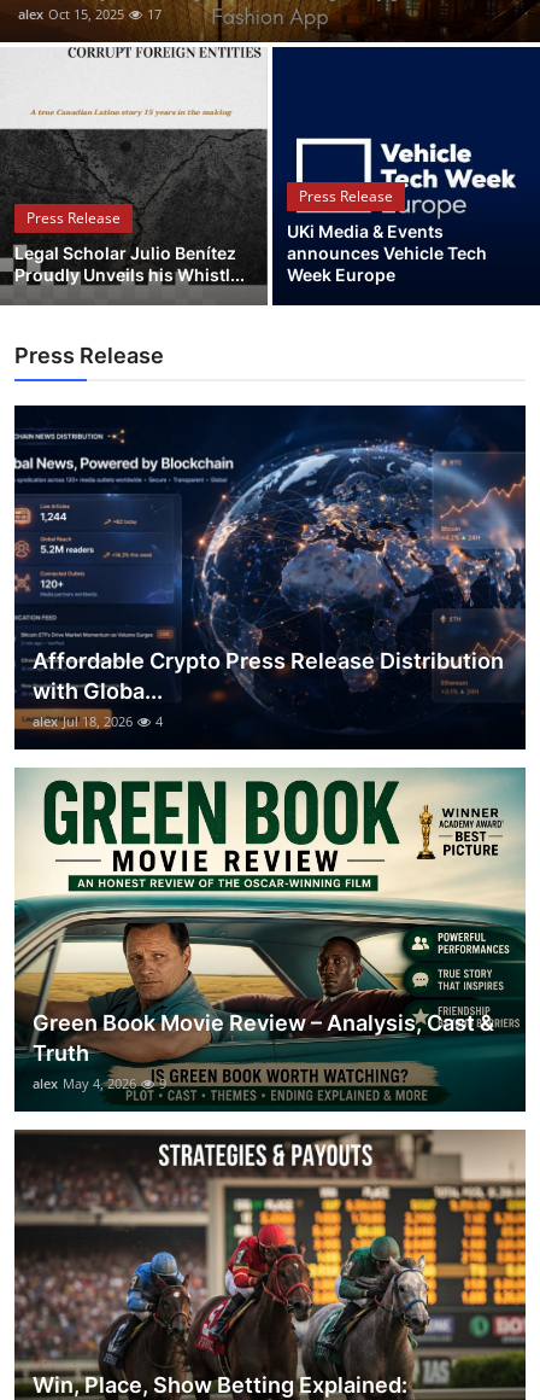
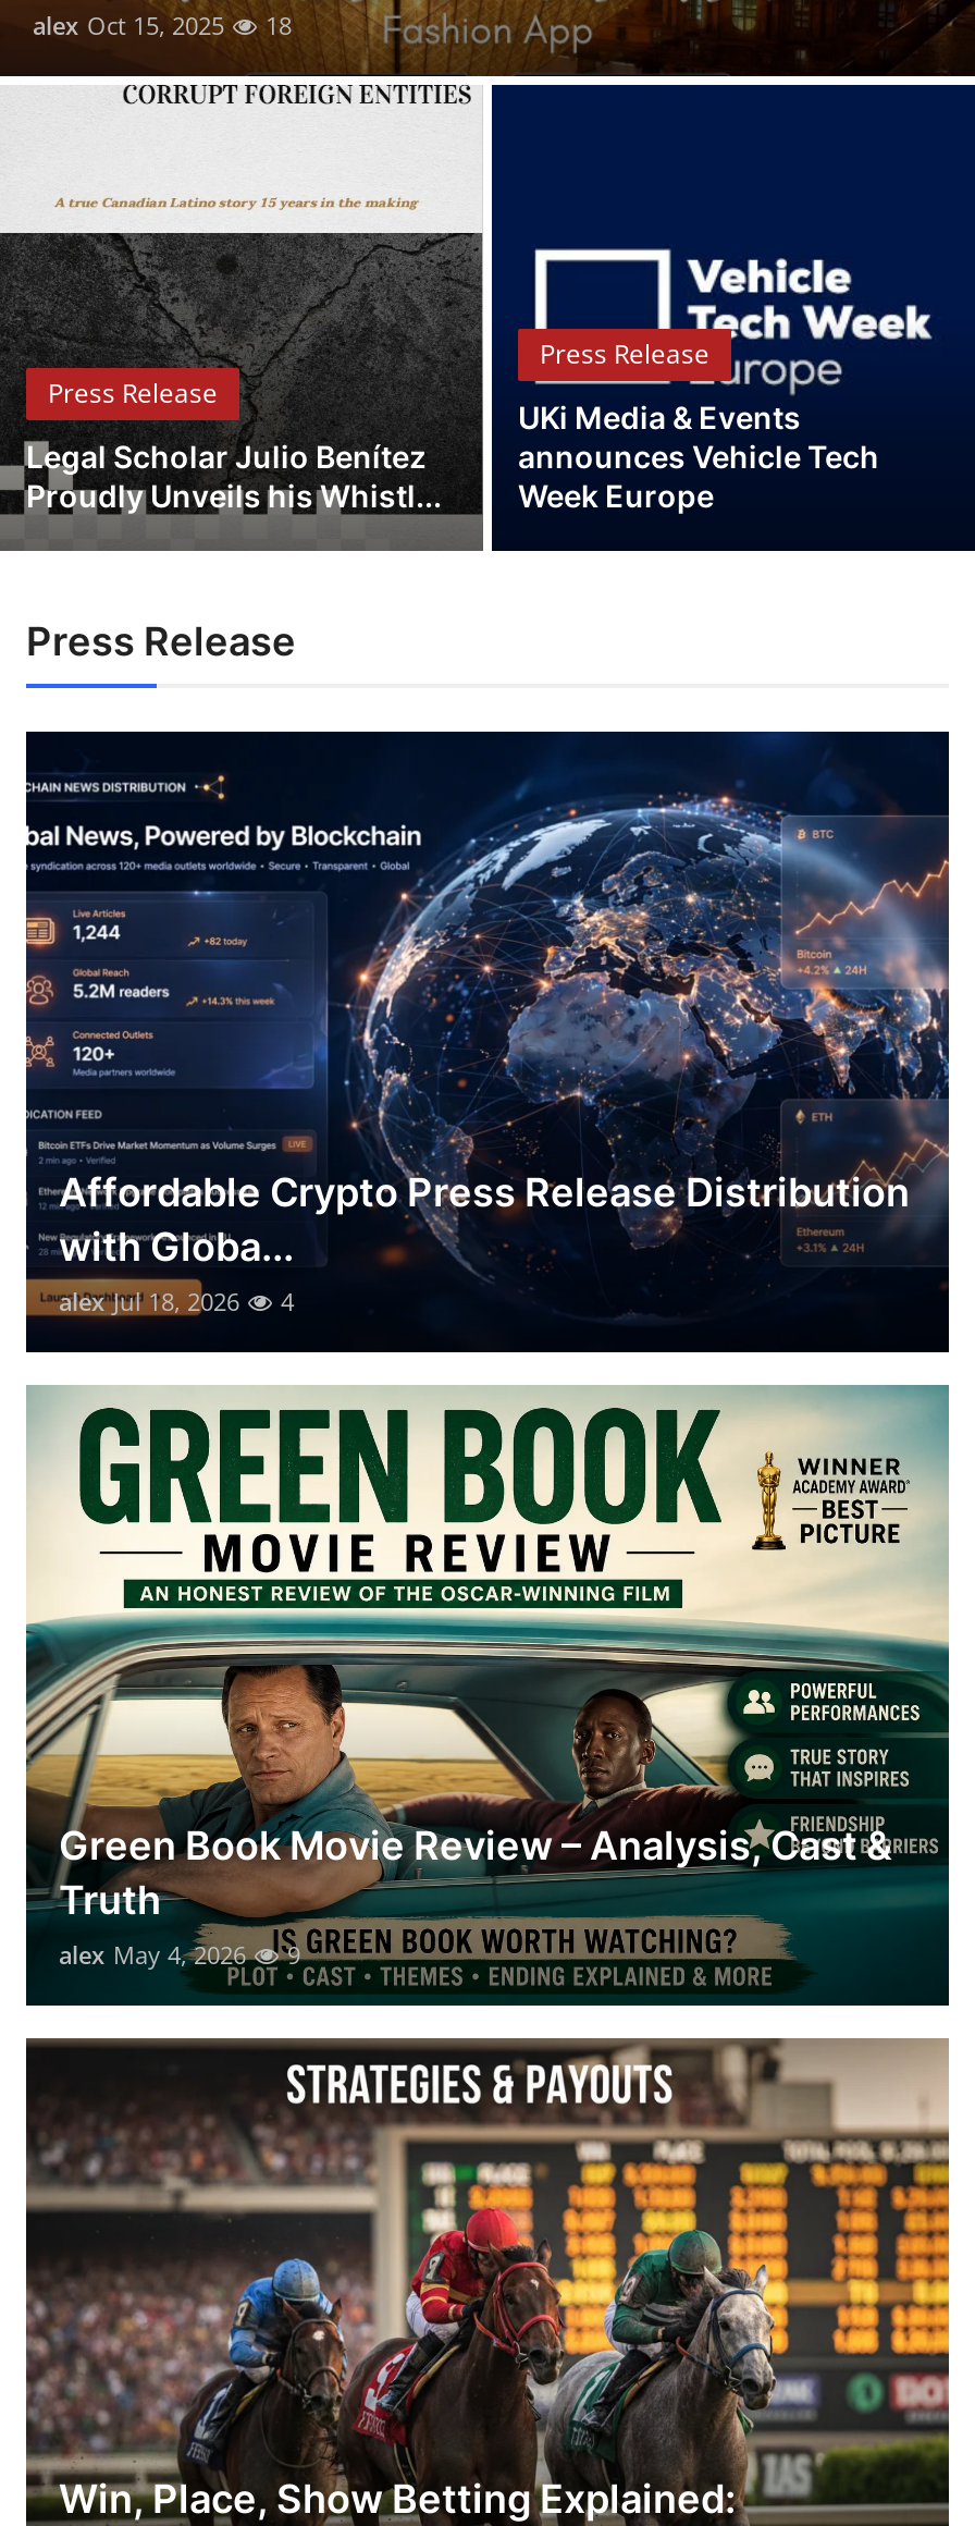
- alex Oct 15, 2025 17
+ alex Oct 15, 2025 18
